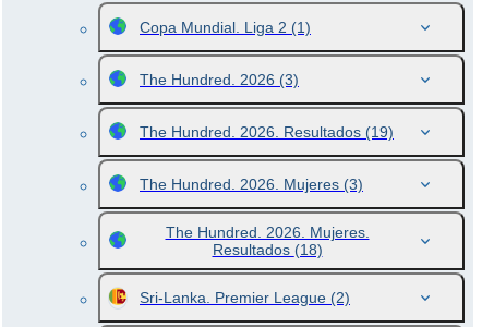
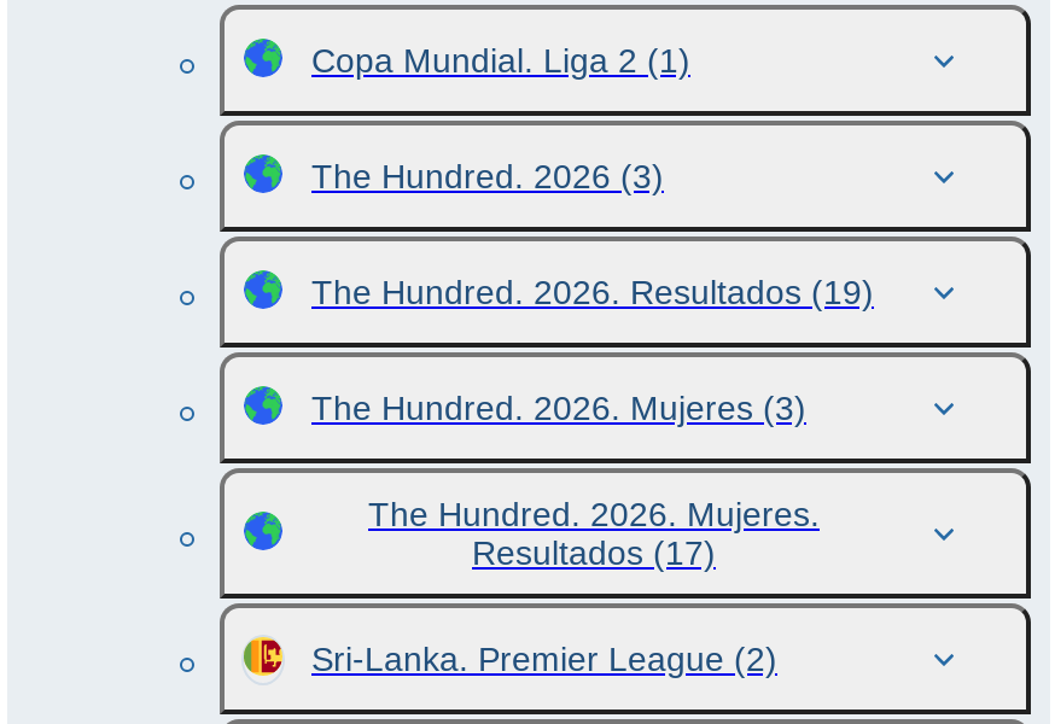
- Resultados (18)
+ Resultados (17)
